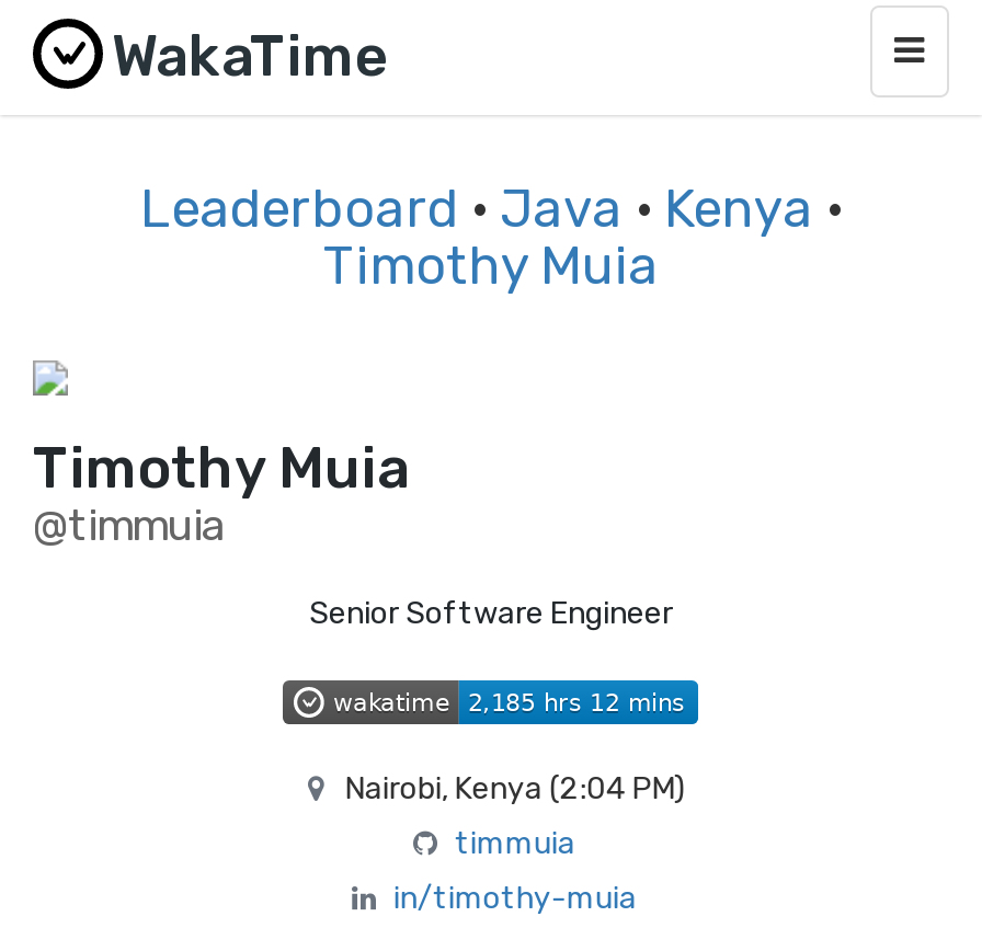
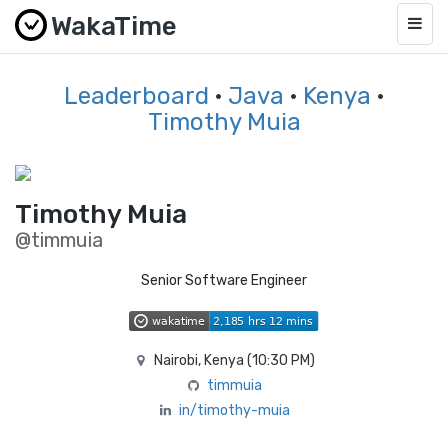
- Nairobi, Kenya (2:04 PM)
+ Nairobi, Kenya (10:30 PM)
